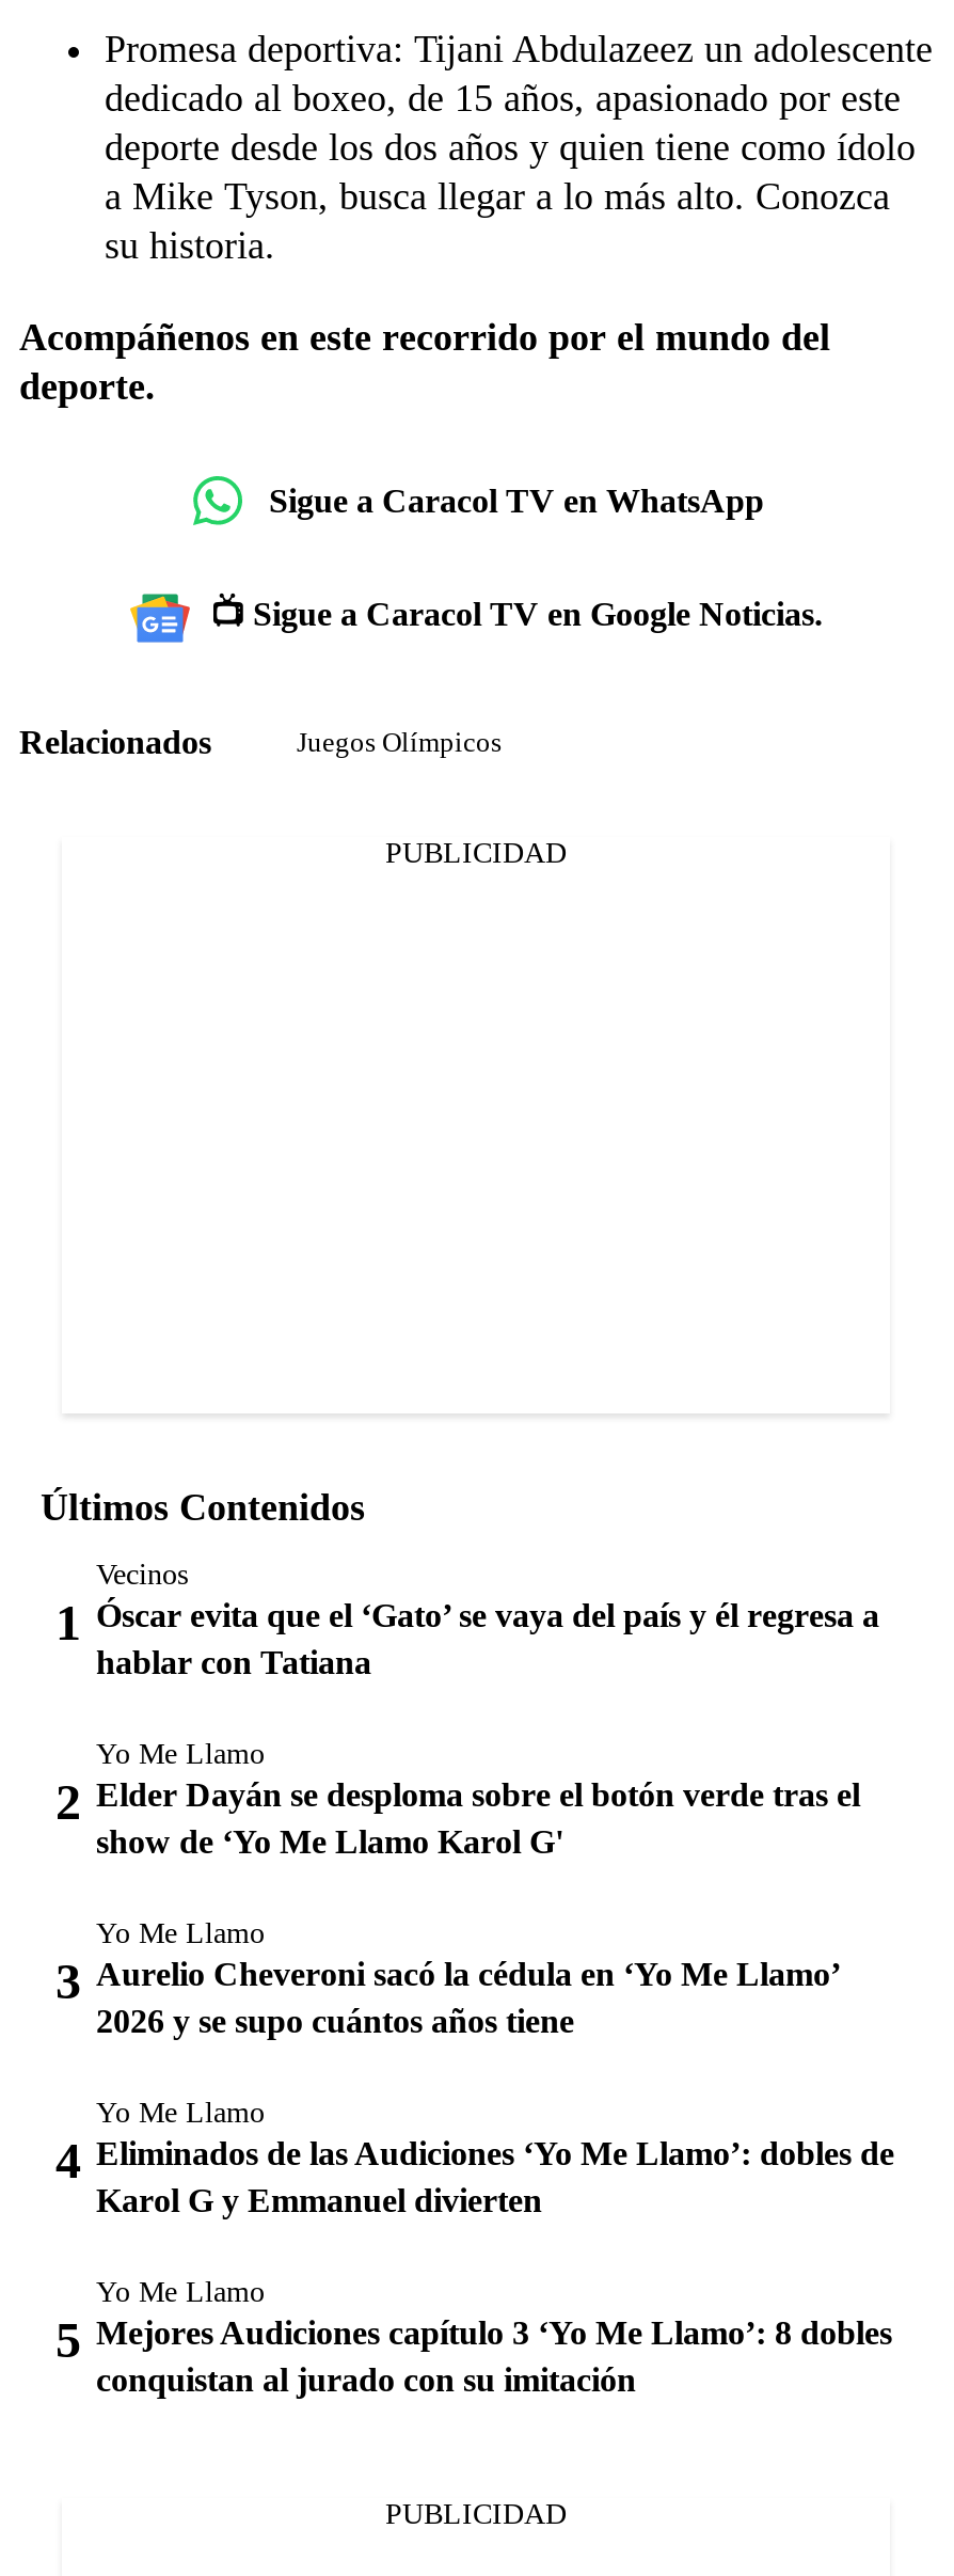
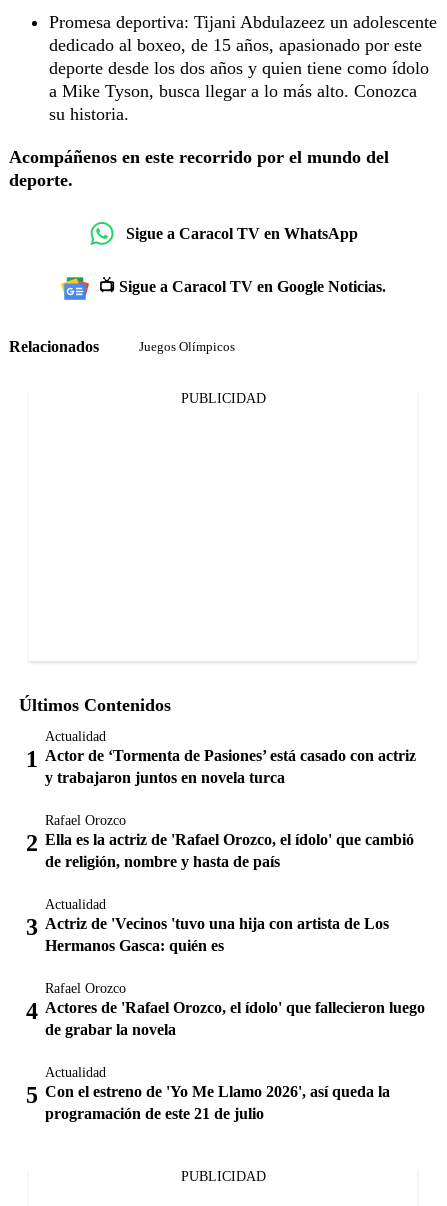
- Vecinos
- Óscar evita que el ‘Gato’ se vaya del país y él regresa a
- hablar con Tatiana
+ Actualidad
+ Actor de ‘Tormenta de Pasiones’ está casado con actriz
+ y trabajaron juntos en novela turca

- Yo Me Llamo
- Elder Dayán se desploma sobre el botón verde tras el
- show de ‘Yo Me Llamo Karol G'
+ Rafael Orozco
+ Ella es la actriz de 'Rafael Orozco, el ídolo' que cambió
+ de religión, nombre y hasta de país

- Yo Me Llamo
- Aurelio Cheveroni sacó la cédula en ‘Yo Me Llamo’
- 2026 y se supo cuántos años tiene
+ Actualidad
+ Actriz de 'Vecinos 'tuvo una hija con artista de Los
+ Hermanos Gasca: quién es

- Yo Me Llamo
- Eliminados de las Audiciones ‘Yo Me Llamo’: dobles de
- Karol G y Emmanuel divierten
+ Rafael Orozco
+ Actores de 'Rafael Orozco, el ídolo' que fallecieron luego
+ de grabar la novela

- Yo Me Llamo
- Mejores Audiciones capítulo 3 ‘Yo Me Llamo’: 8 dobles
- conquistan al jurado con su imitación
+ Actualidad
+ Con el estreno de 'Yo Me Llamo 2026', así queda la
+ programación de este 21 de julio
